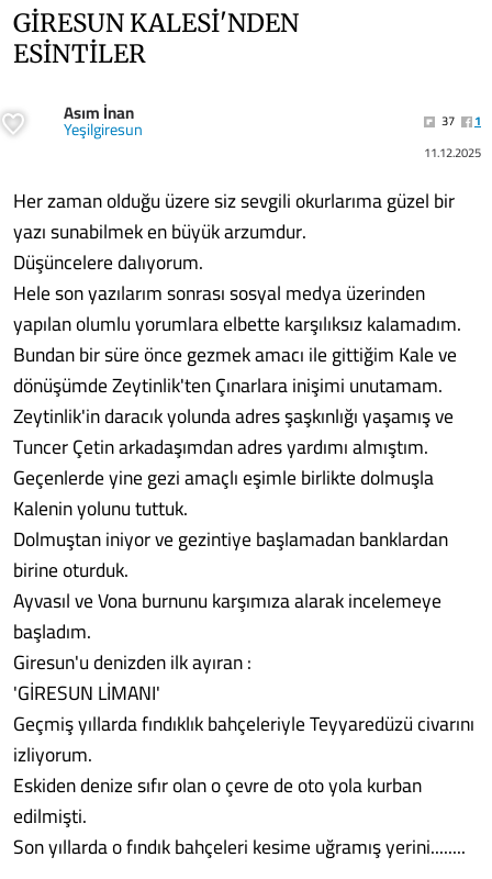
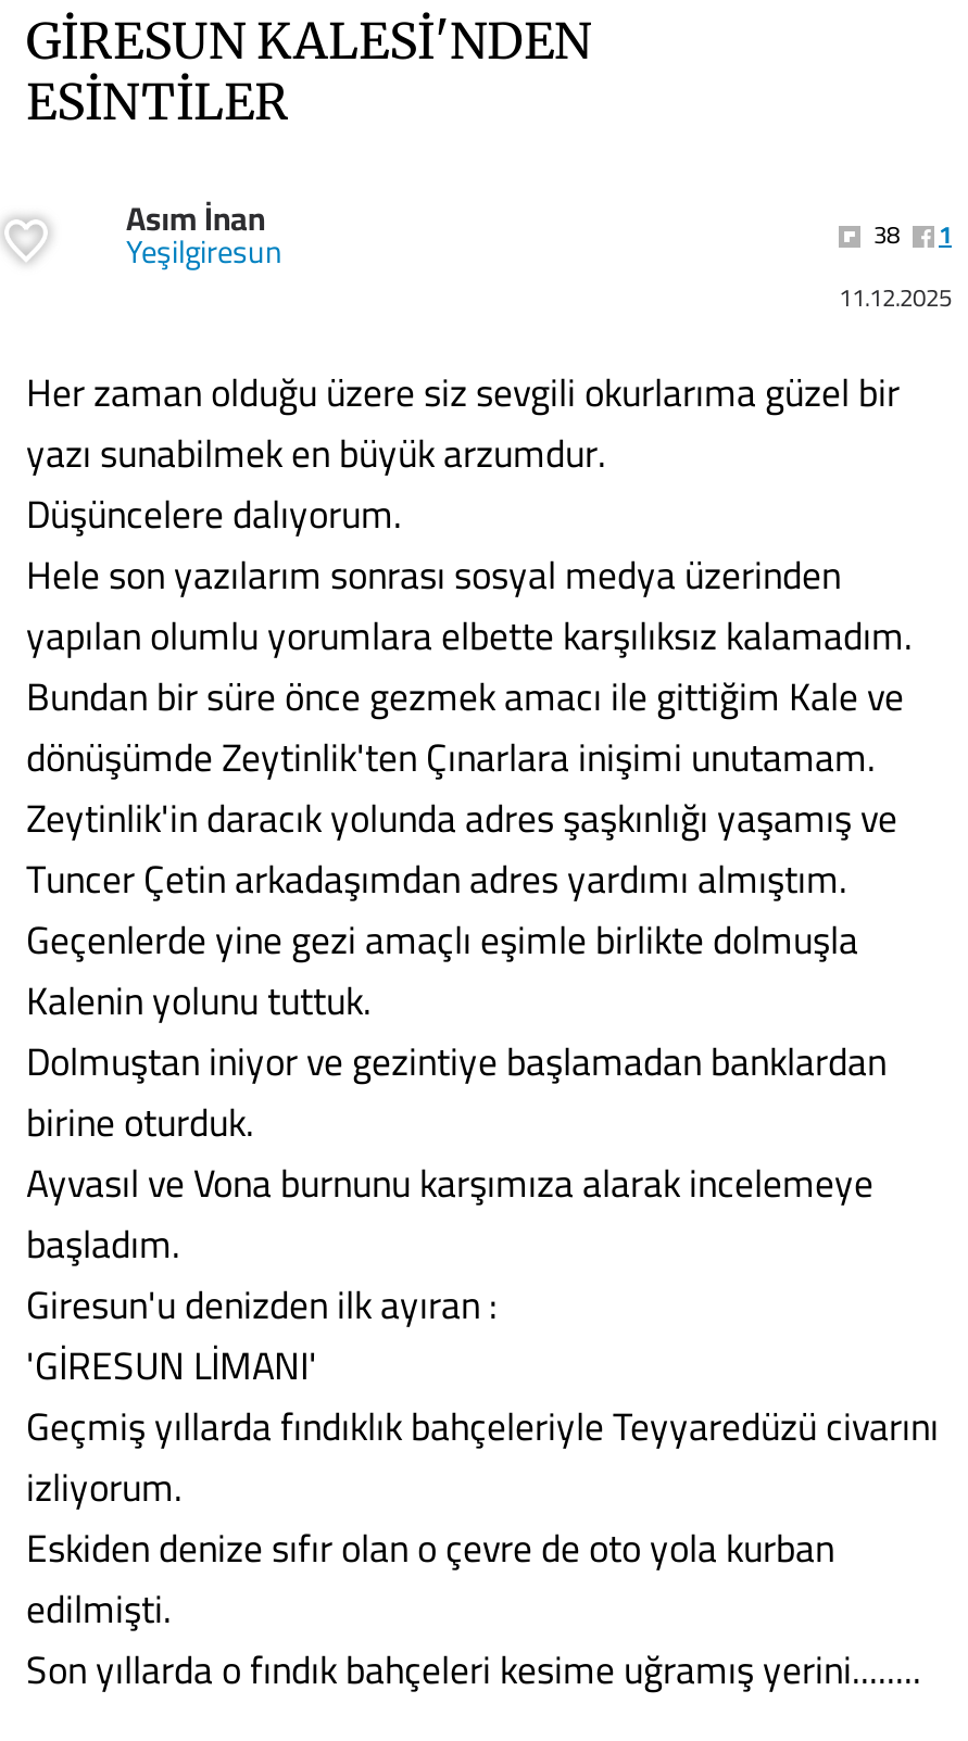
- 37 1
+ 38 1
